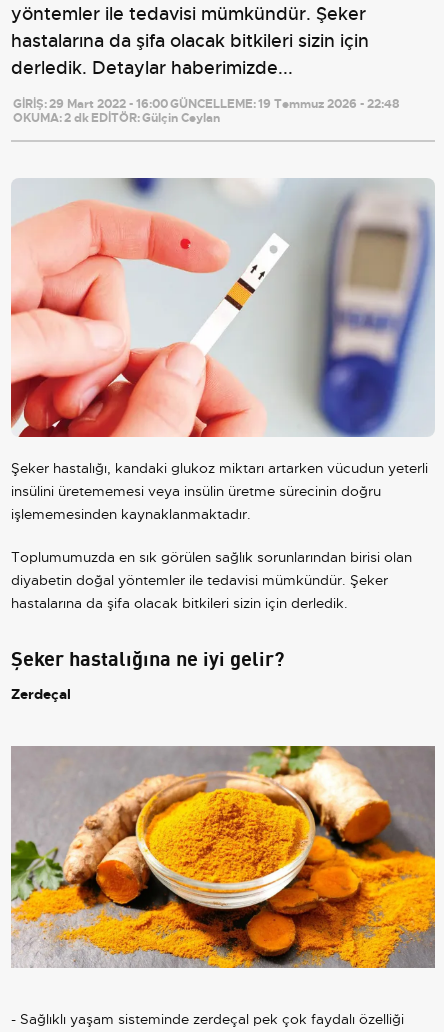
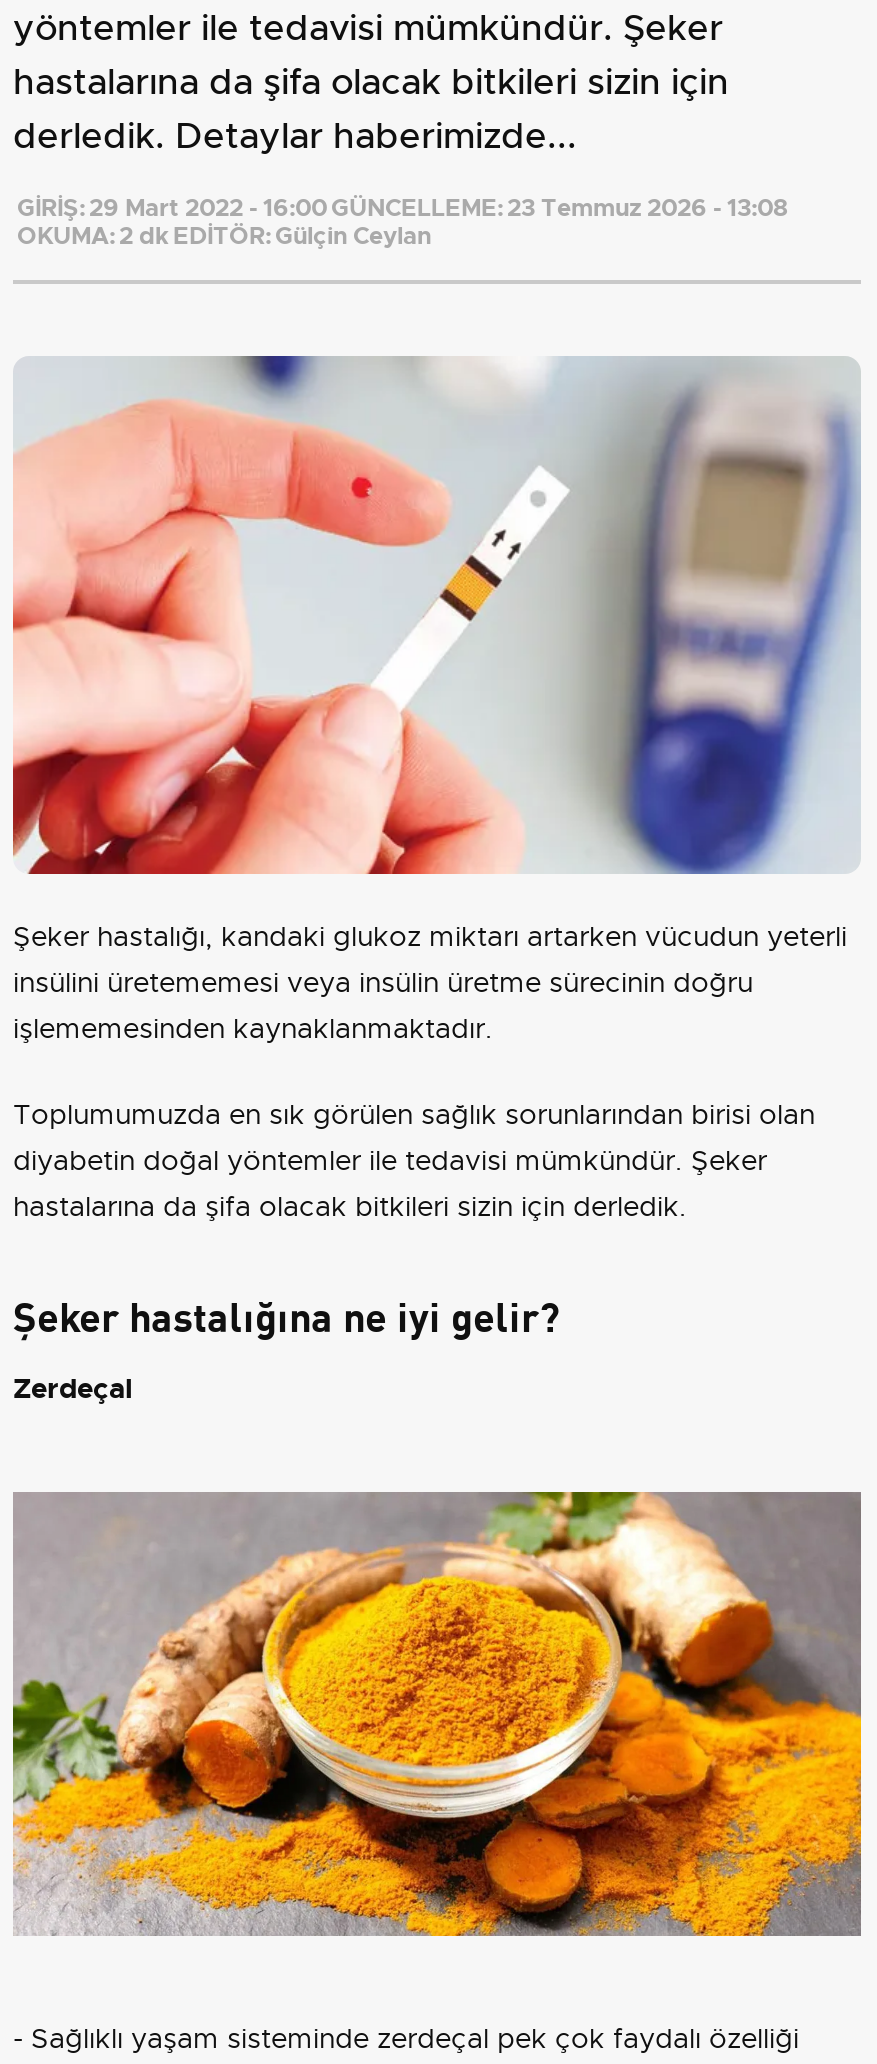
- GİRİŞ: 29 Mart 2022 - 16:00 GÜNCELLEME: 19 Temmuz 2026 - 22:48
+ GİRİŞ: 29 Mart 2022 - 16:00 GÜNCELLEME: 23 Temmuz 2026 - 13:08
